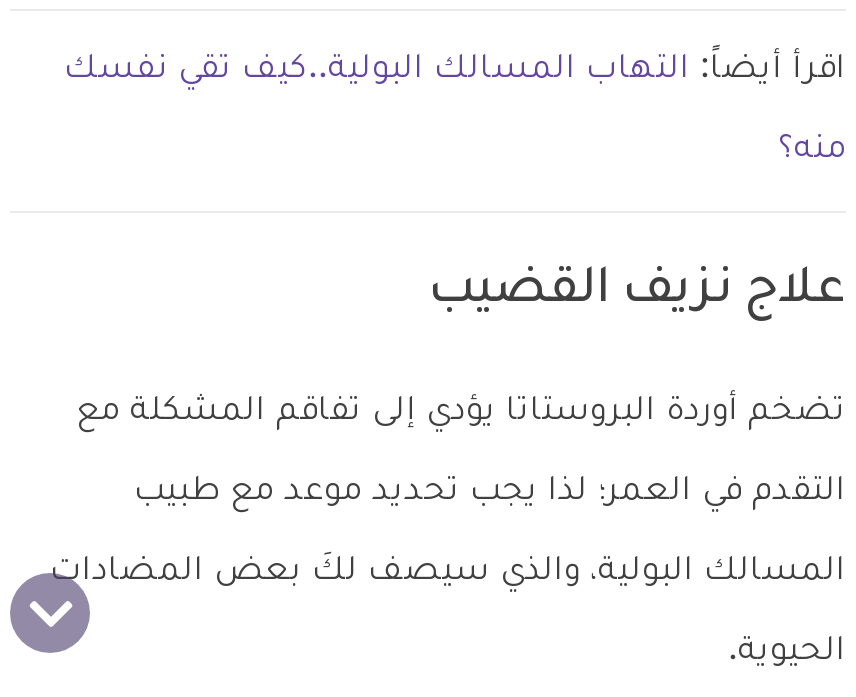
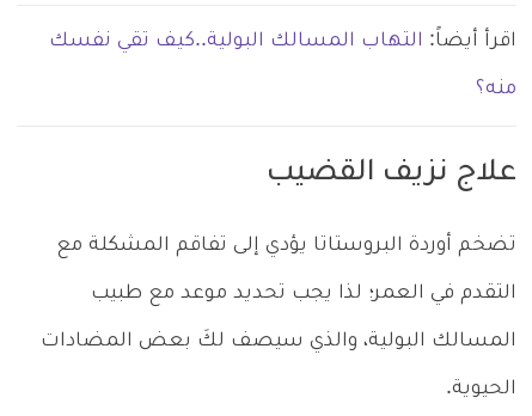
- [image]
